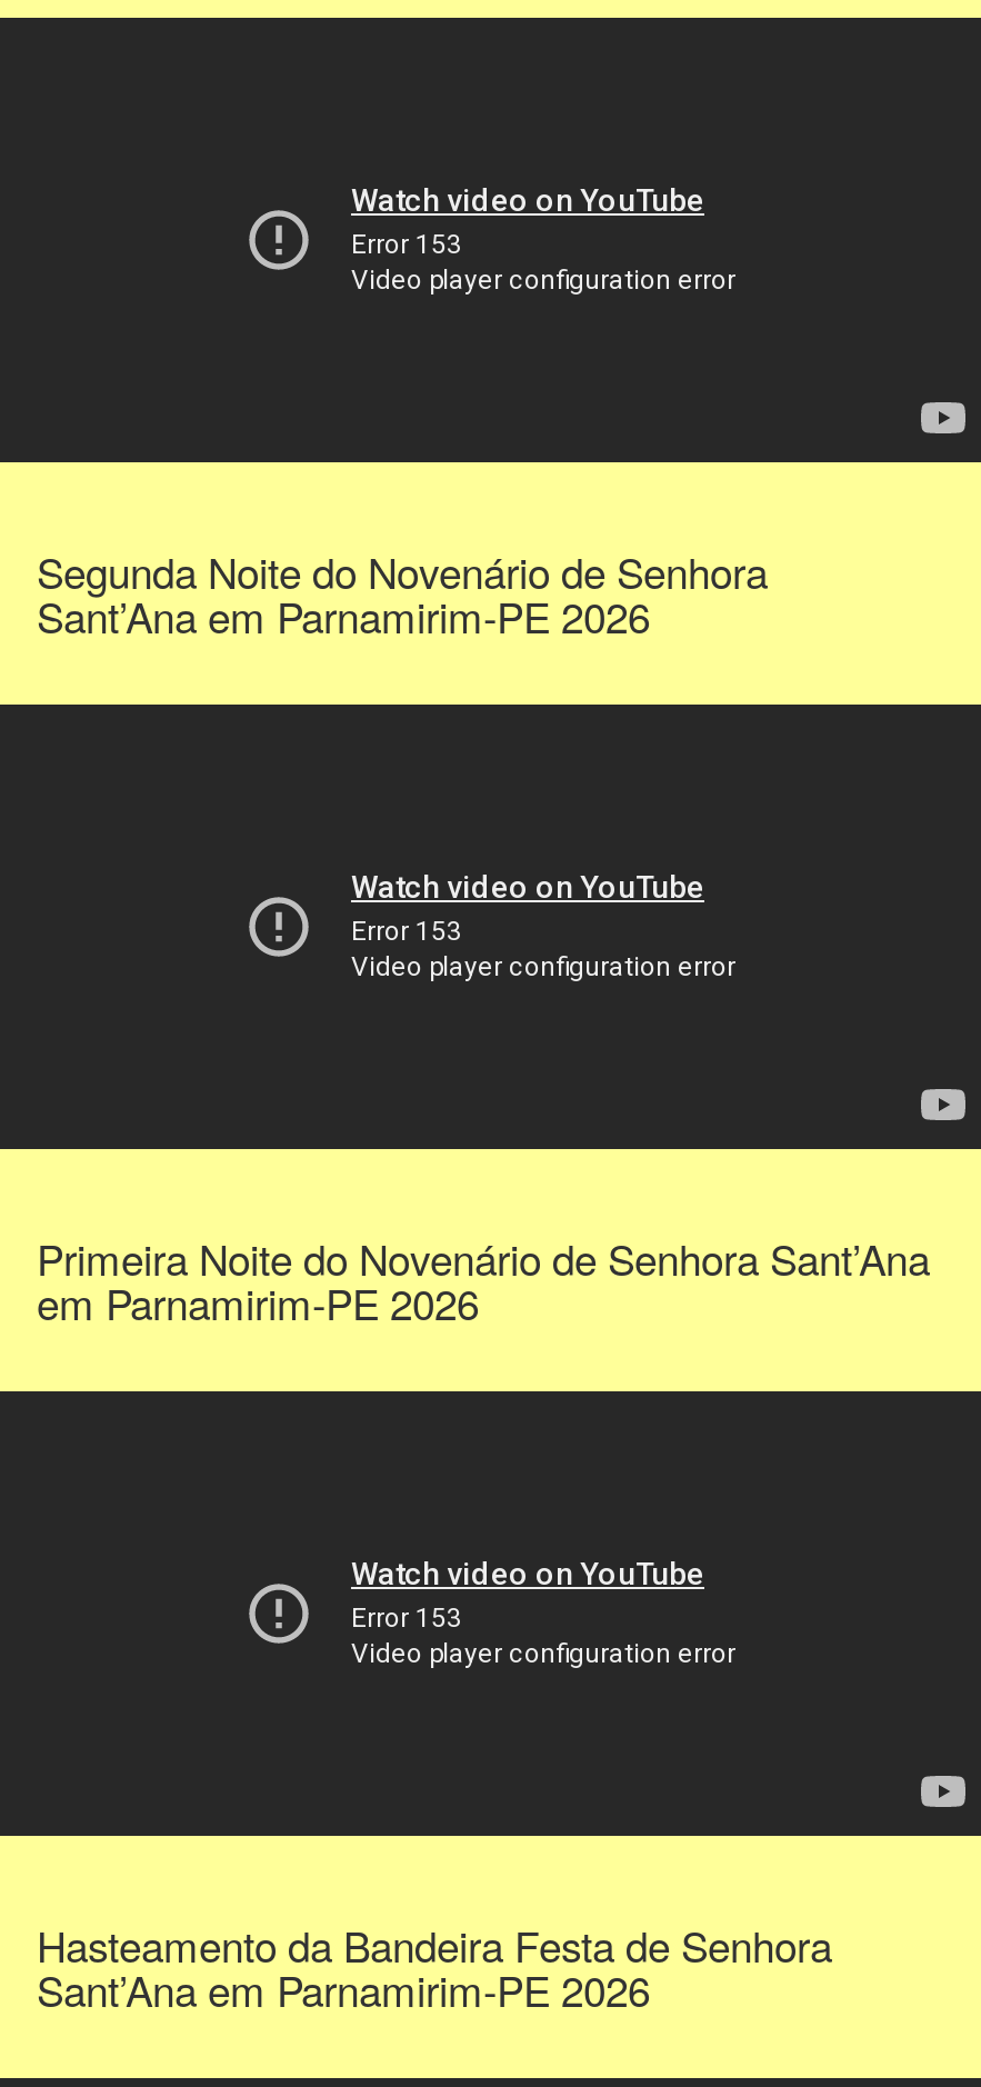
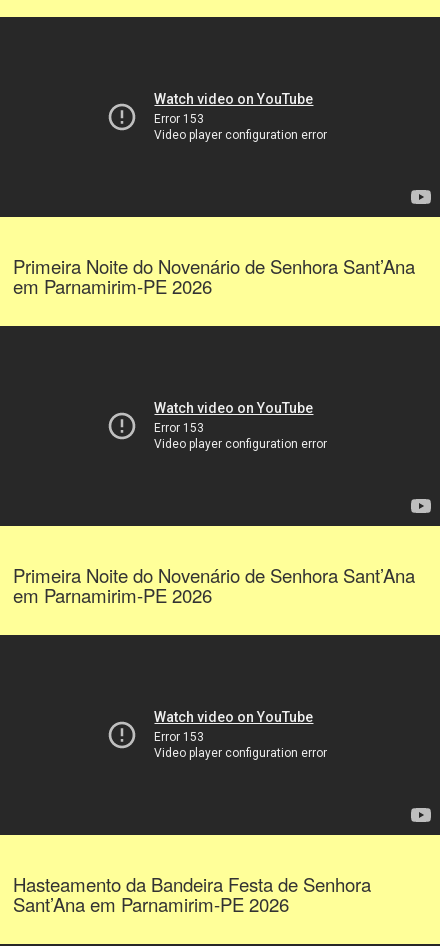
- Segunda Noite do Novenário de Senhora
- Sant’Ana em Parnamirim-PE 2026
+ Primeira Noite do Novenário de Senhora Sant’Ana
+ em Parnamirim-PE 2026
